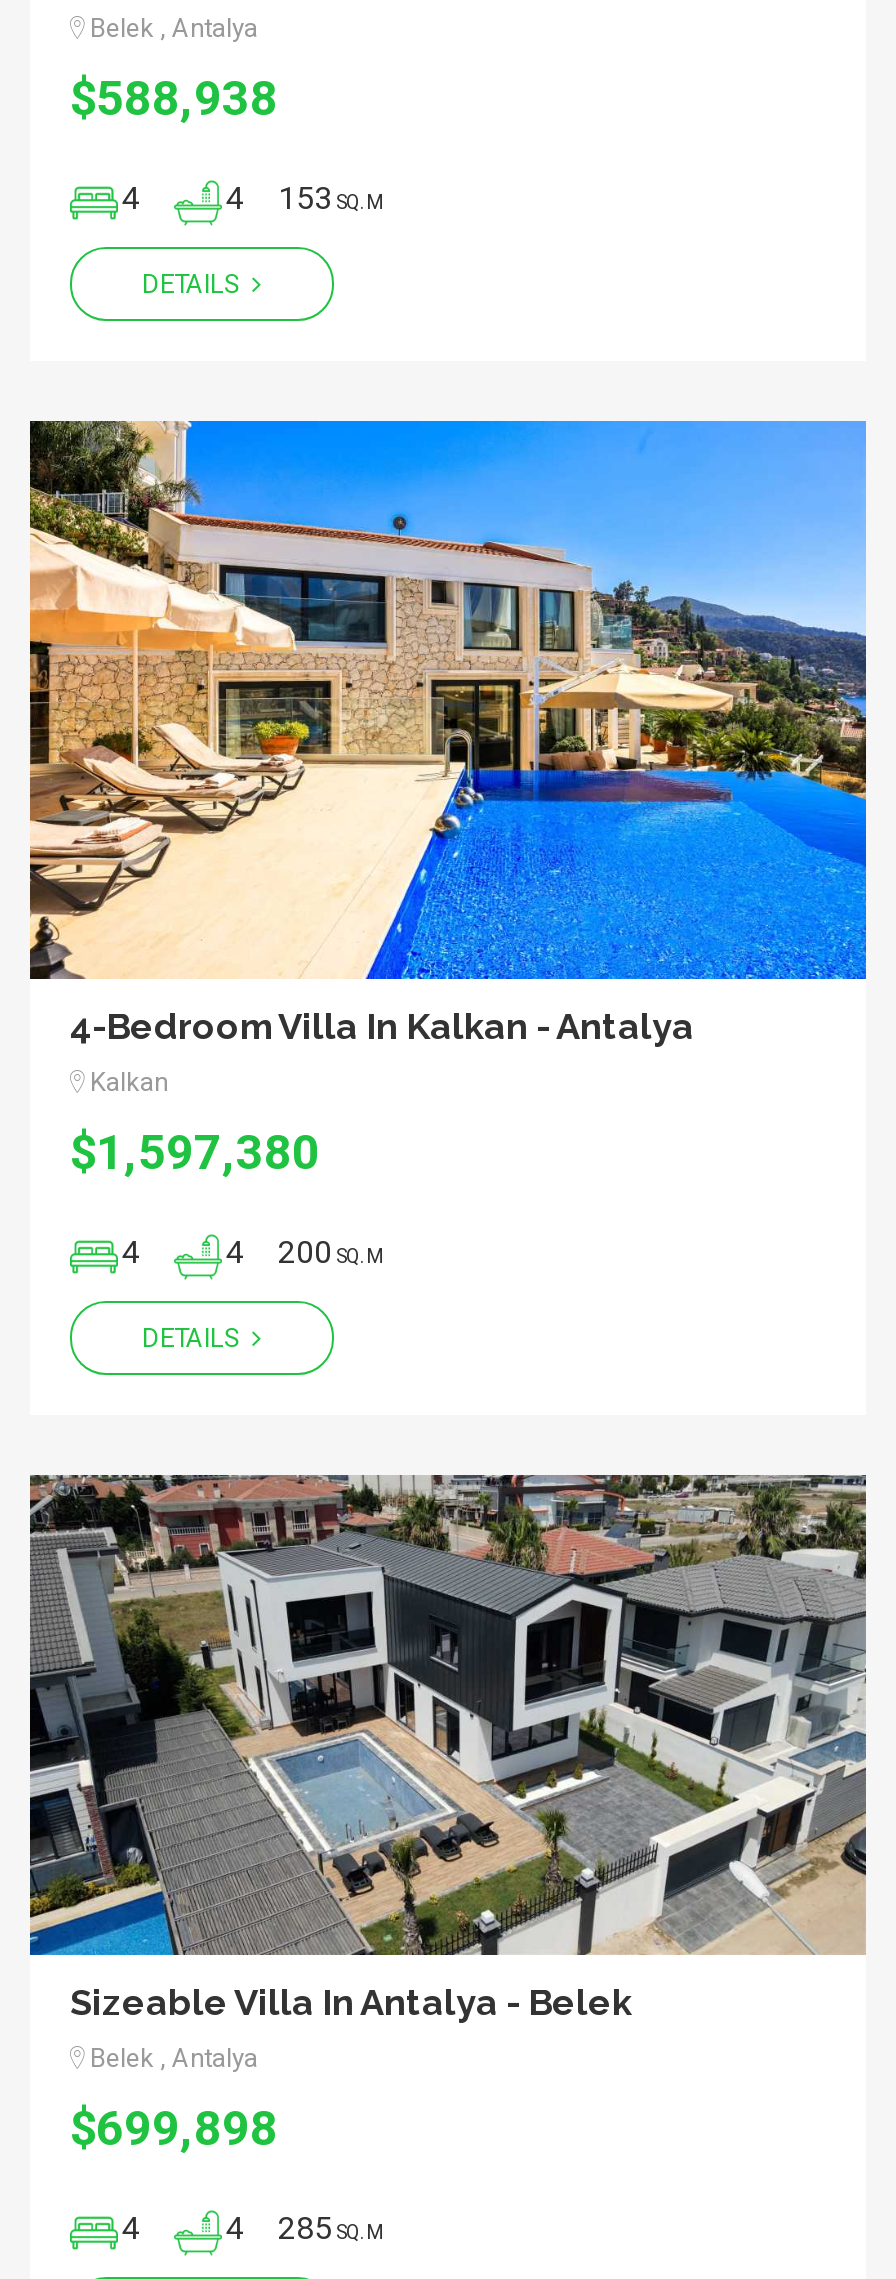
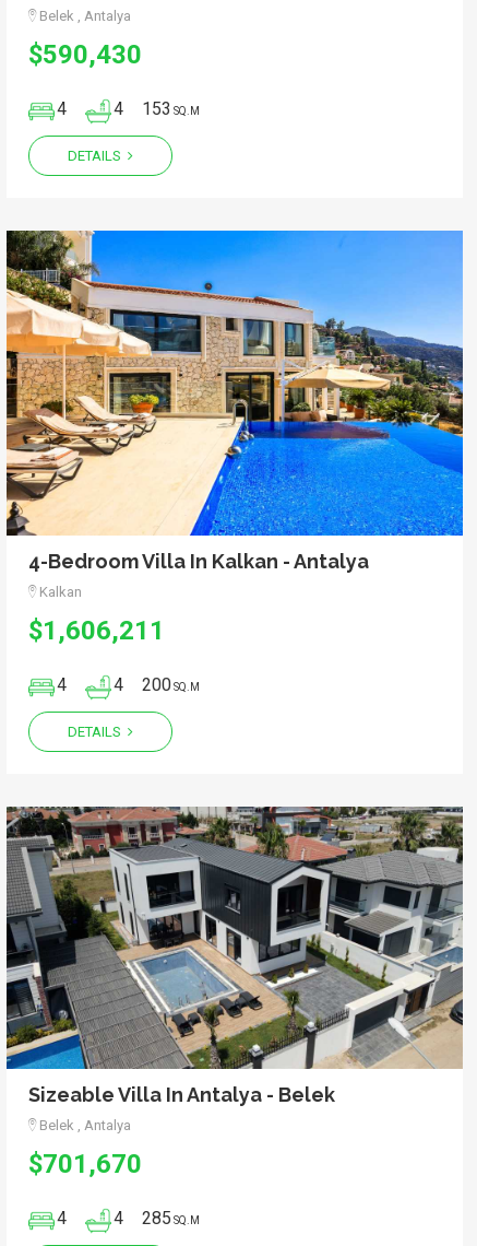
- $588,938
+ $590,430

- $1,597,380
+ $1,606,211

- $699,898
+ $701,670
